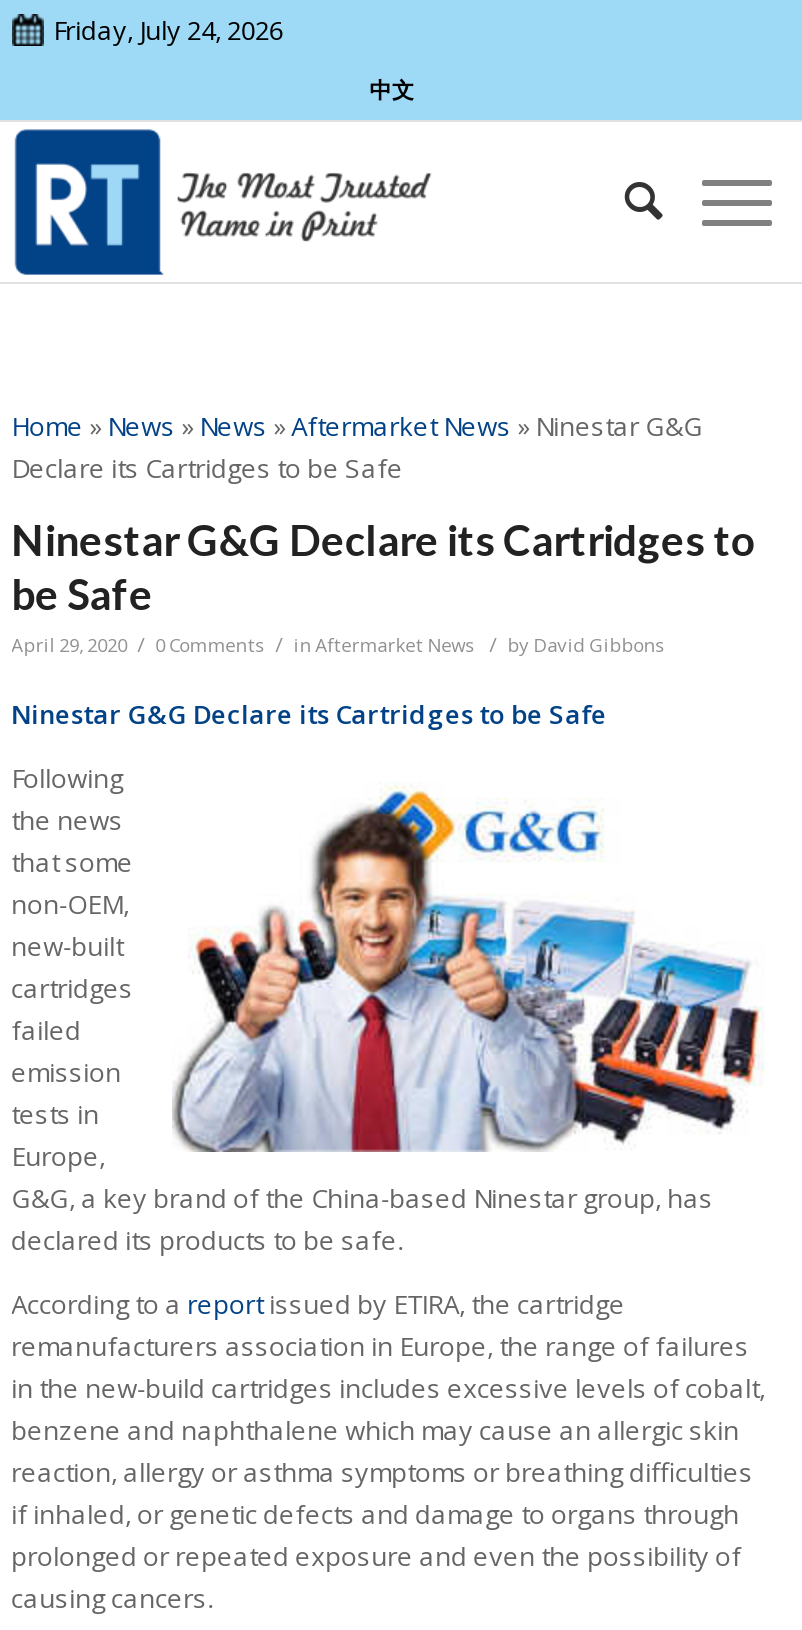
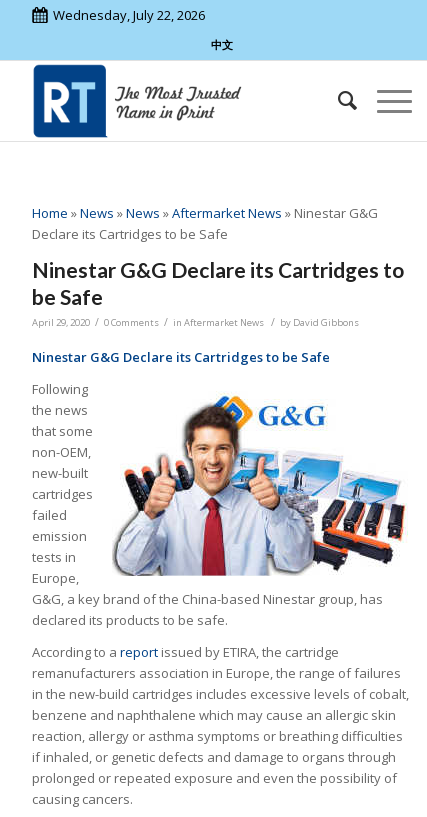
- Friday, July 24, 2026
+ Wednesday, July 22, 2026
